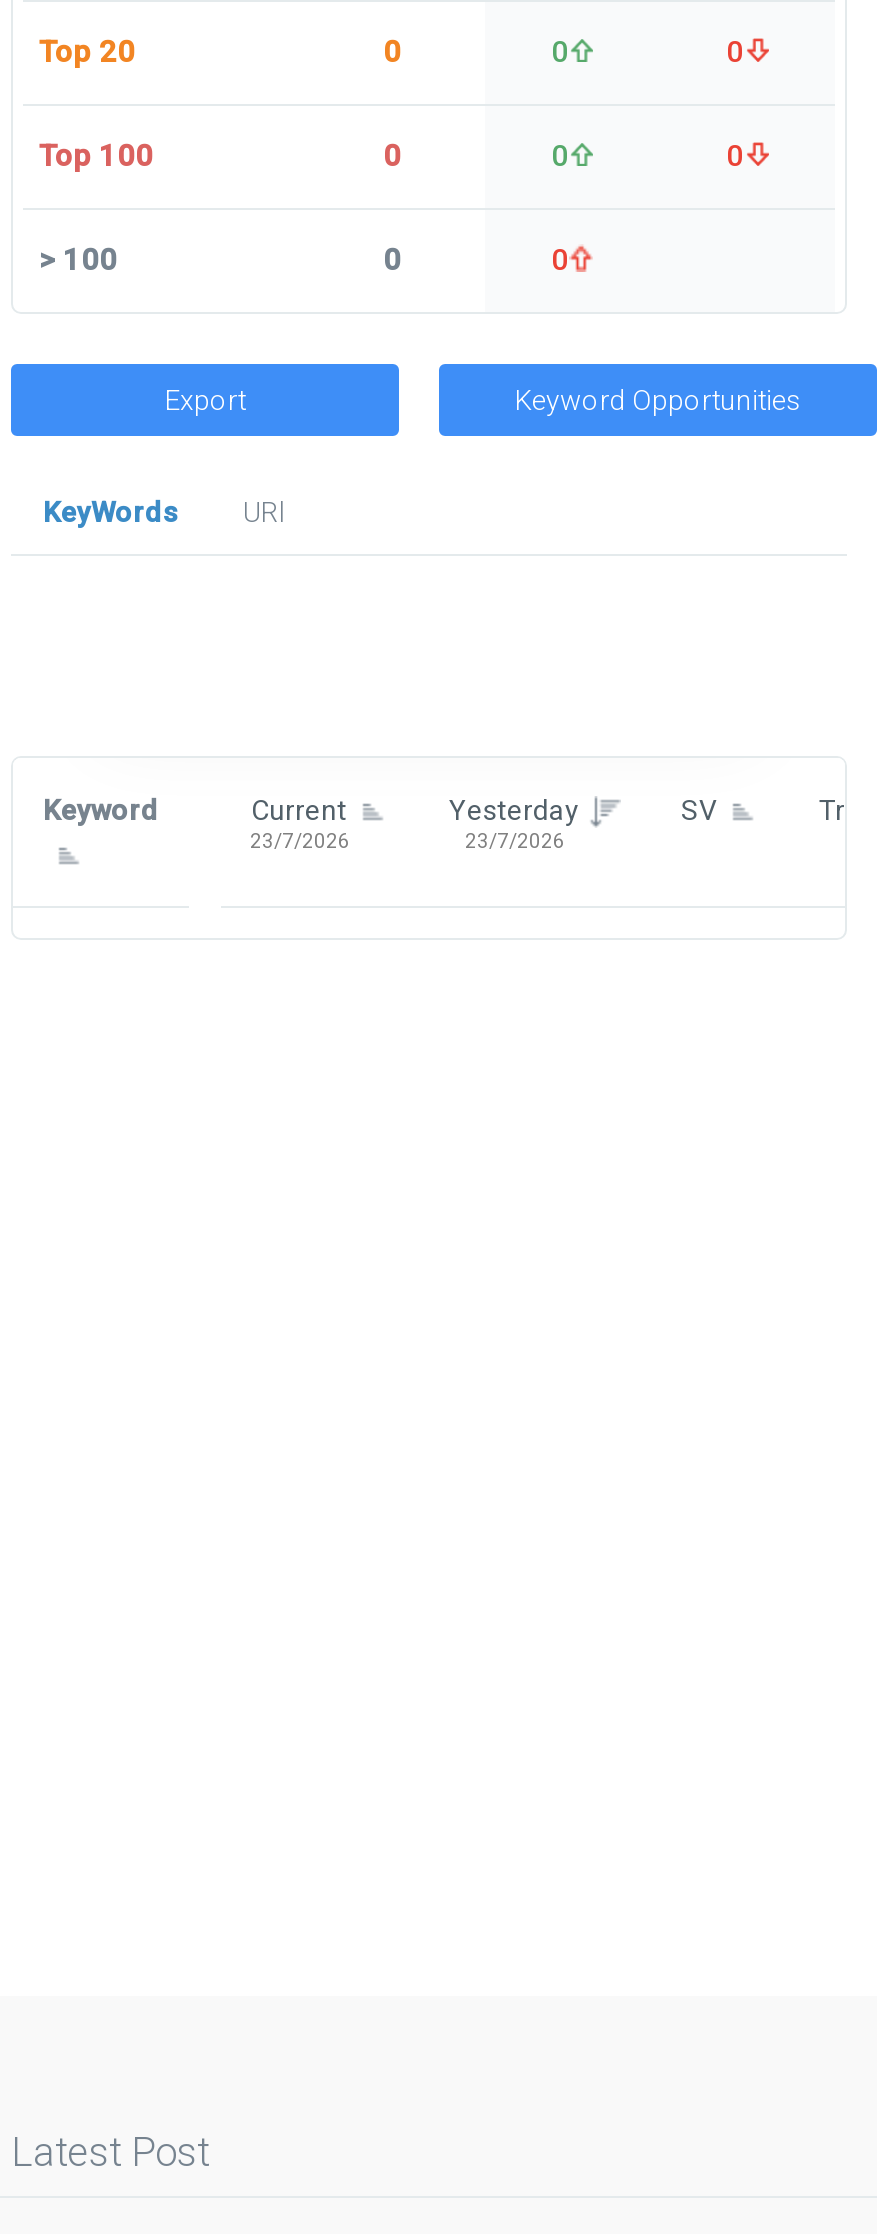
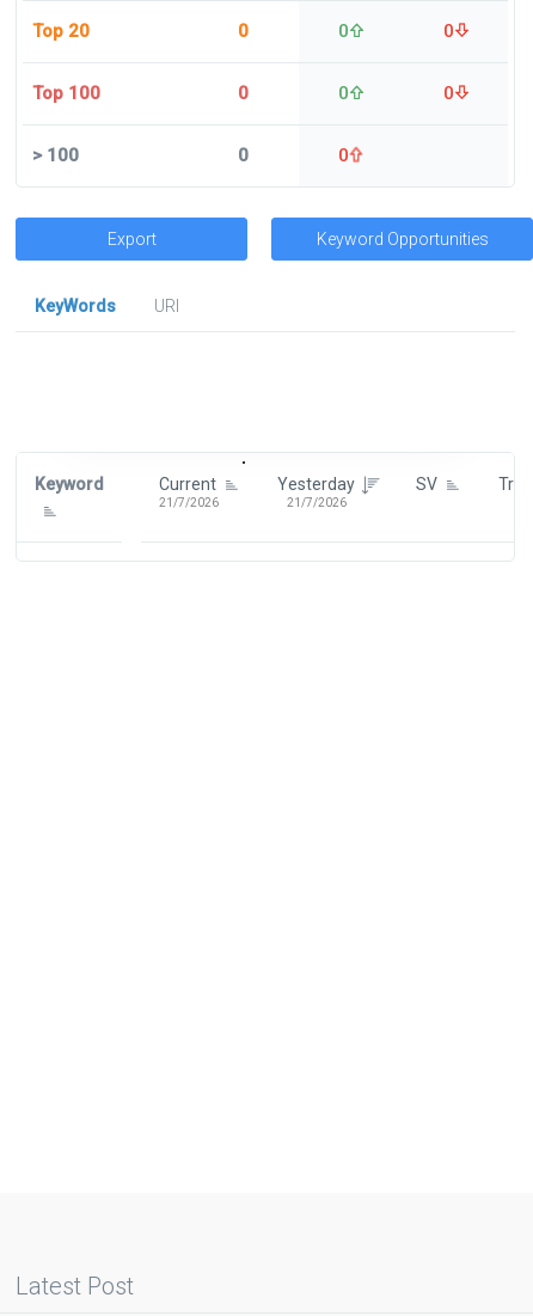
- 23/7/2026
+ 21/7/2026

- 23/7/2026
+ 21/7/2026
